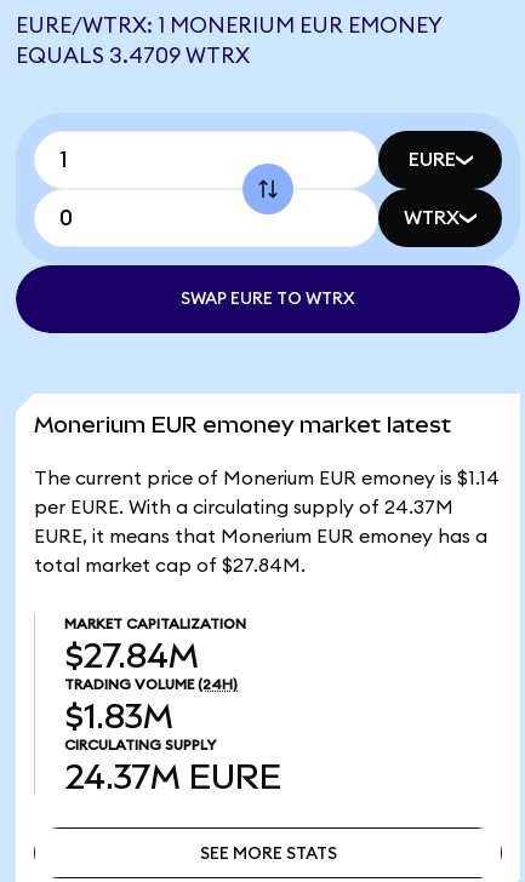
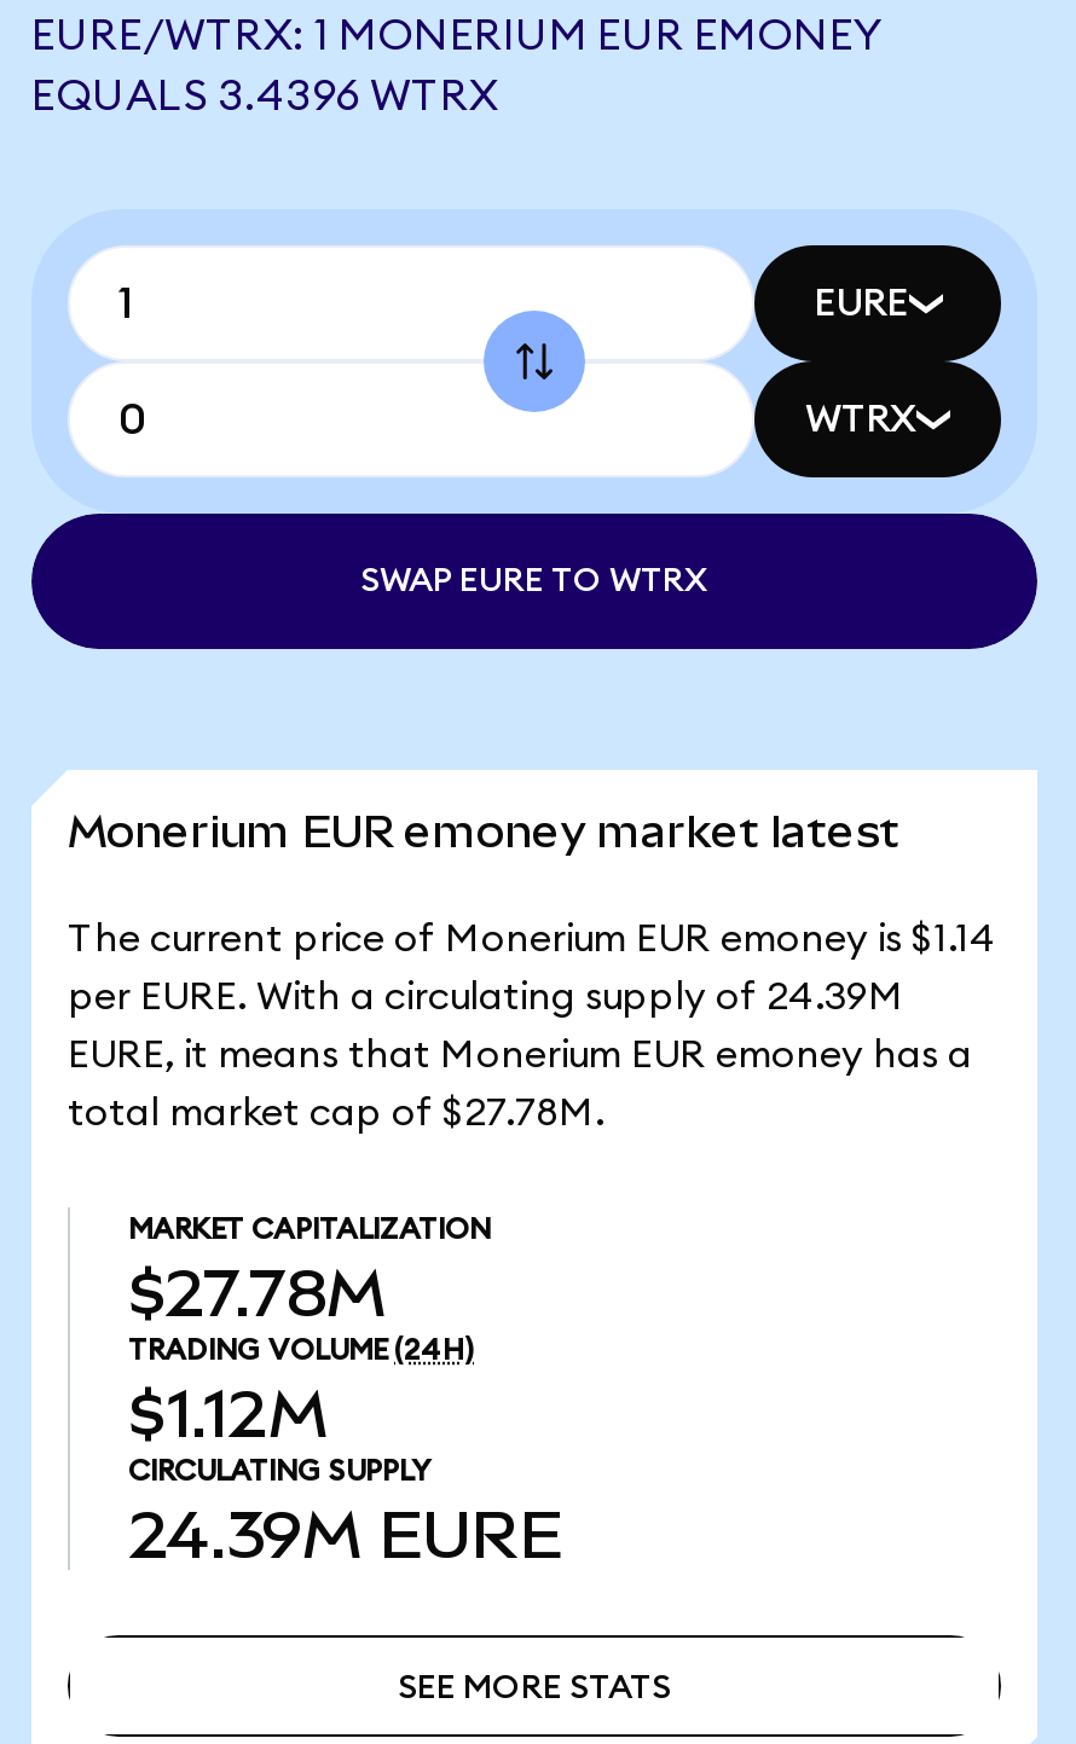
- EQUALS 3.4709 WTRX
+ EQUALS 3.4396 WTRX

- per EURE. With a circulating supply of 24.37M
+ per EURE. With a circulating supply of 24.39M

- total market cap of $27.84M.
+ total market cap of $27.78M.

- $27.84M
+ $27.78M

- $1.83M
+ $1.12M

- 24.37M EURE
+ 24.39M EURE
